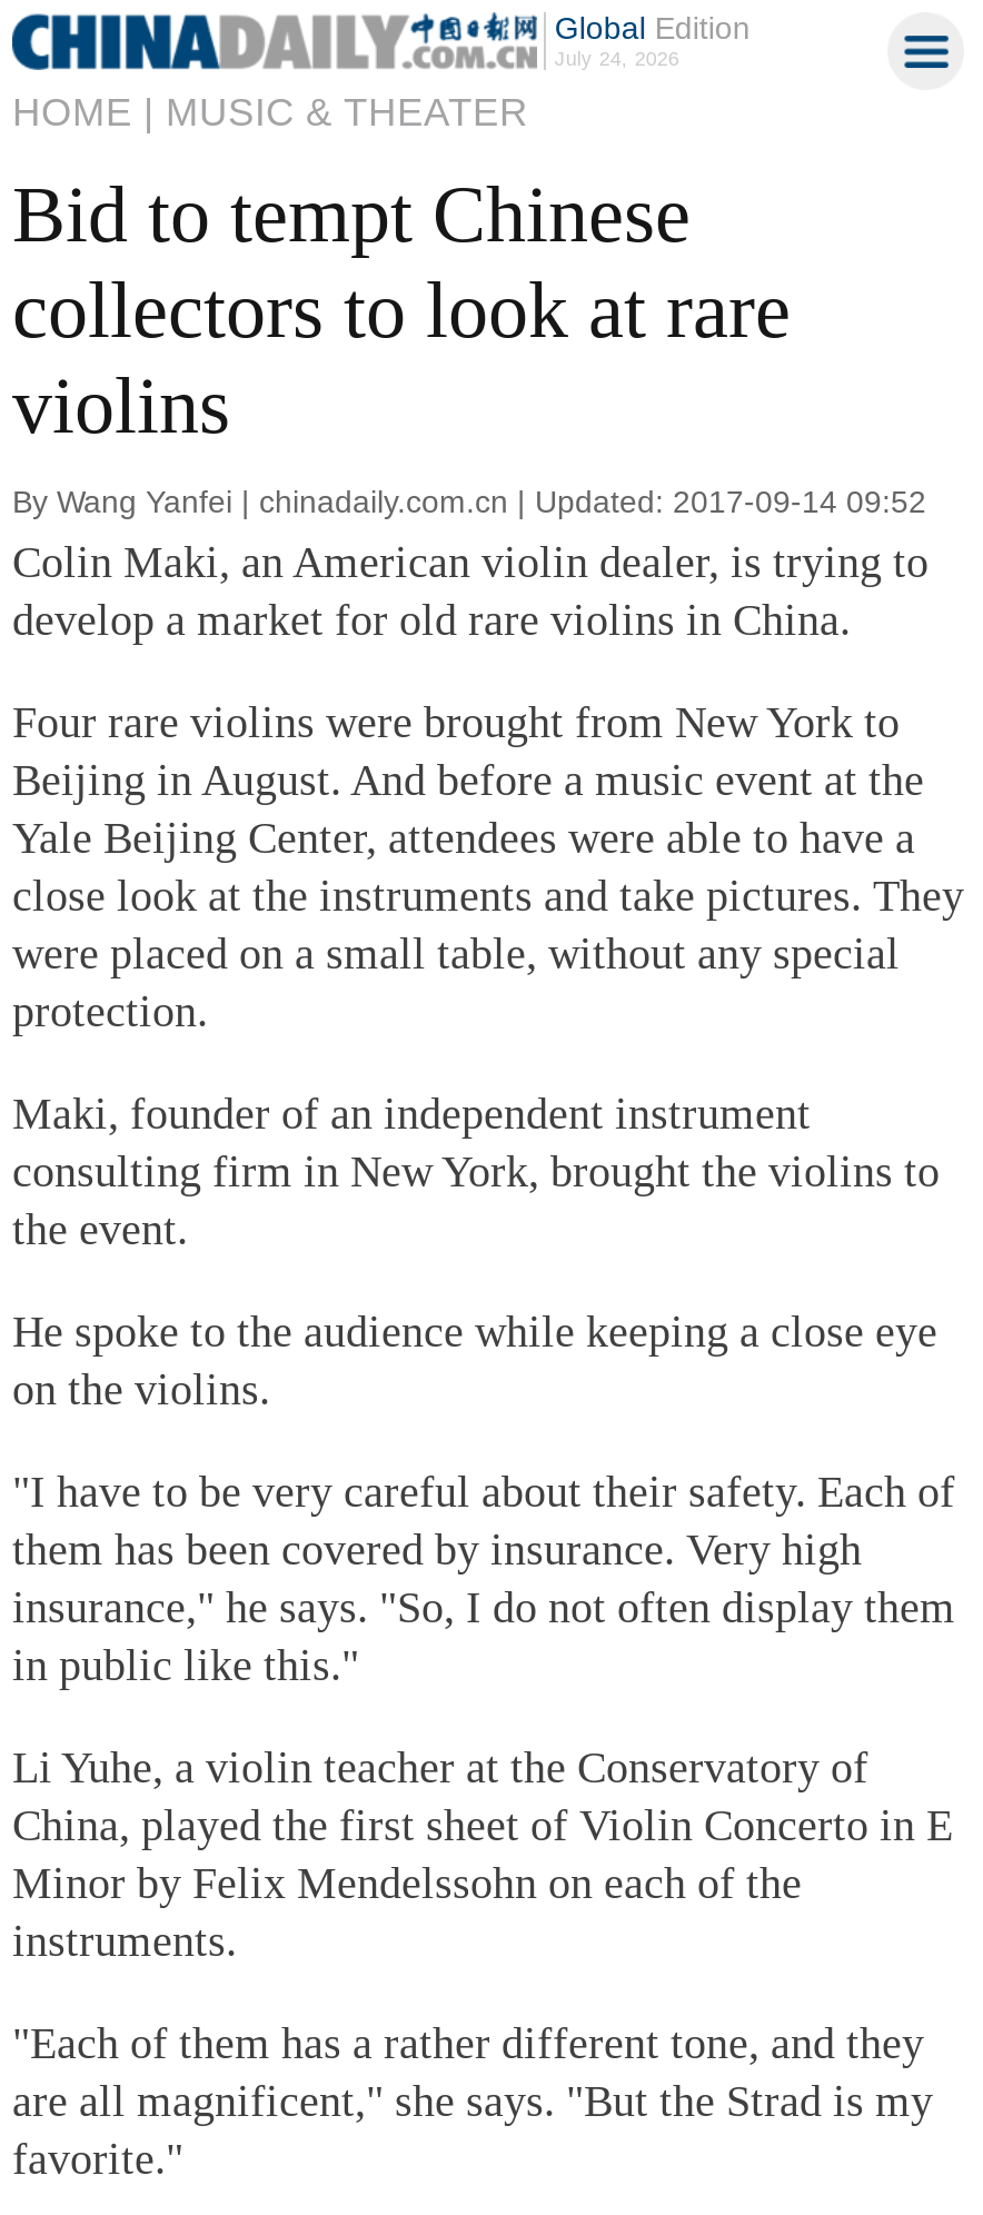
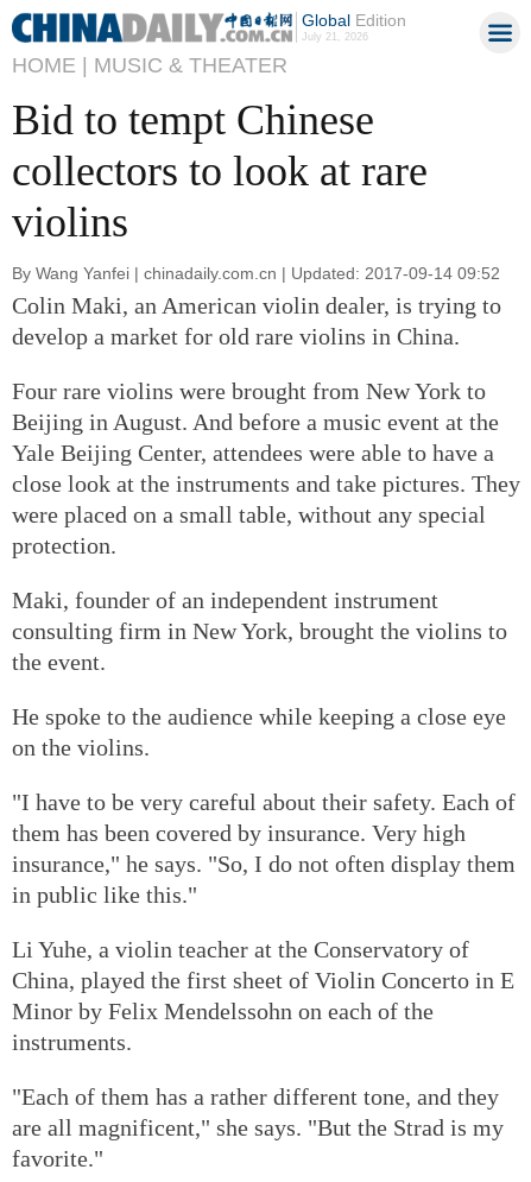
- July 24, 2026
+ July 21, 2026
